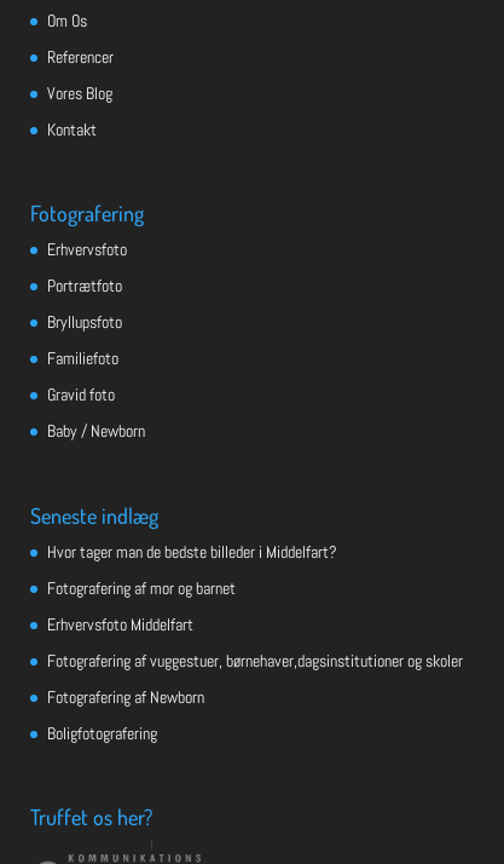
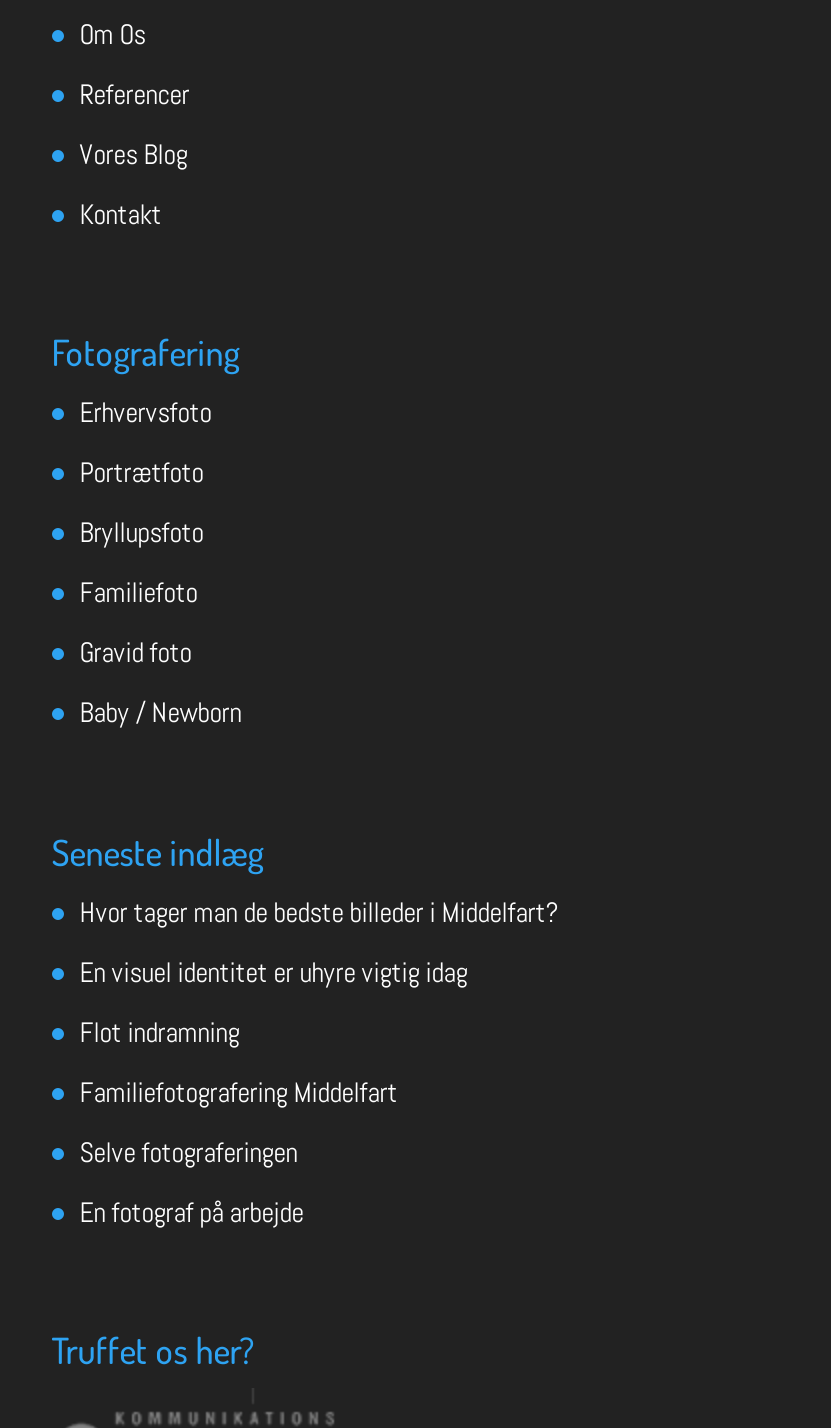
- Fotografering af mor og barnet
+ En visuel identitet er uhyre vigtig idag

- Erhvervsfoto Middelfart
+ Flot indramning

- Fotografering af vuggestuer, børnehaver,dagsinstitutioner og skoler
+ Familiefotografering Middelfart

- Fotografering af Newborn
+ Selve fotograferingen

- Boligfotografering
+ En fotograf på arbejde
